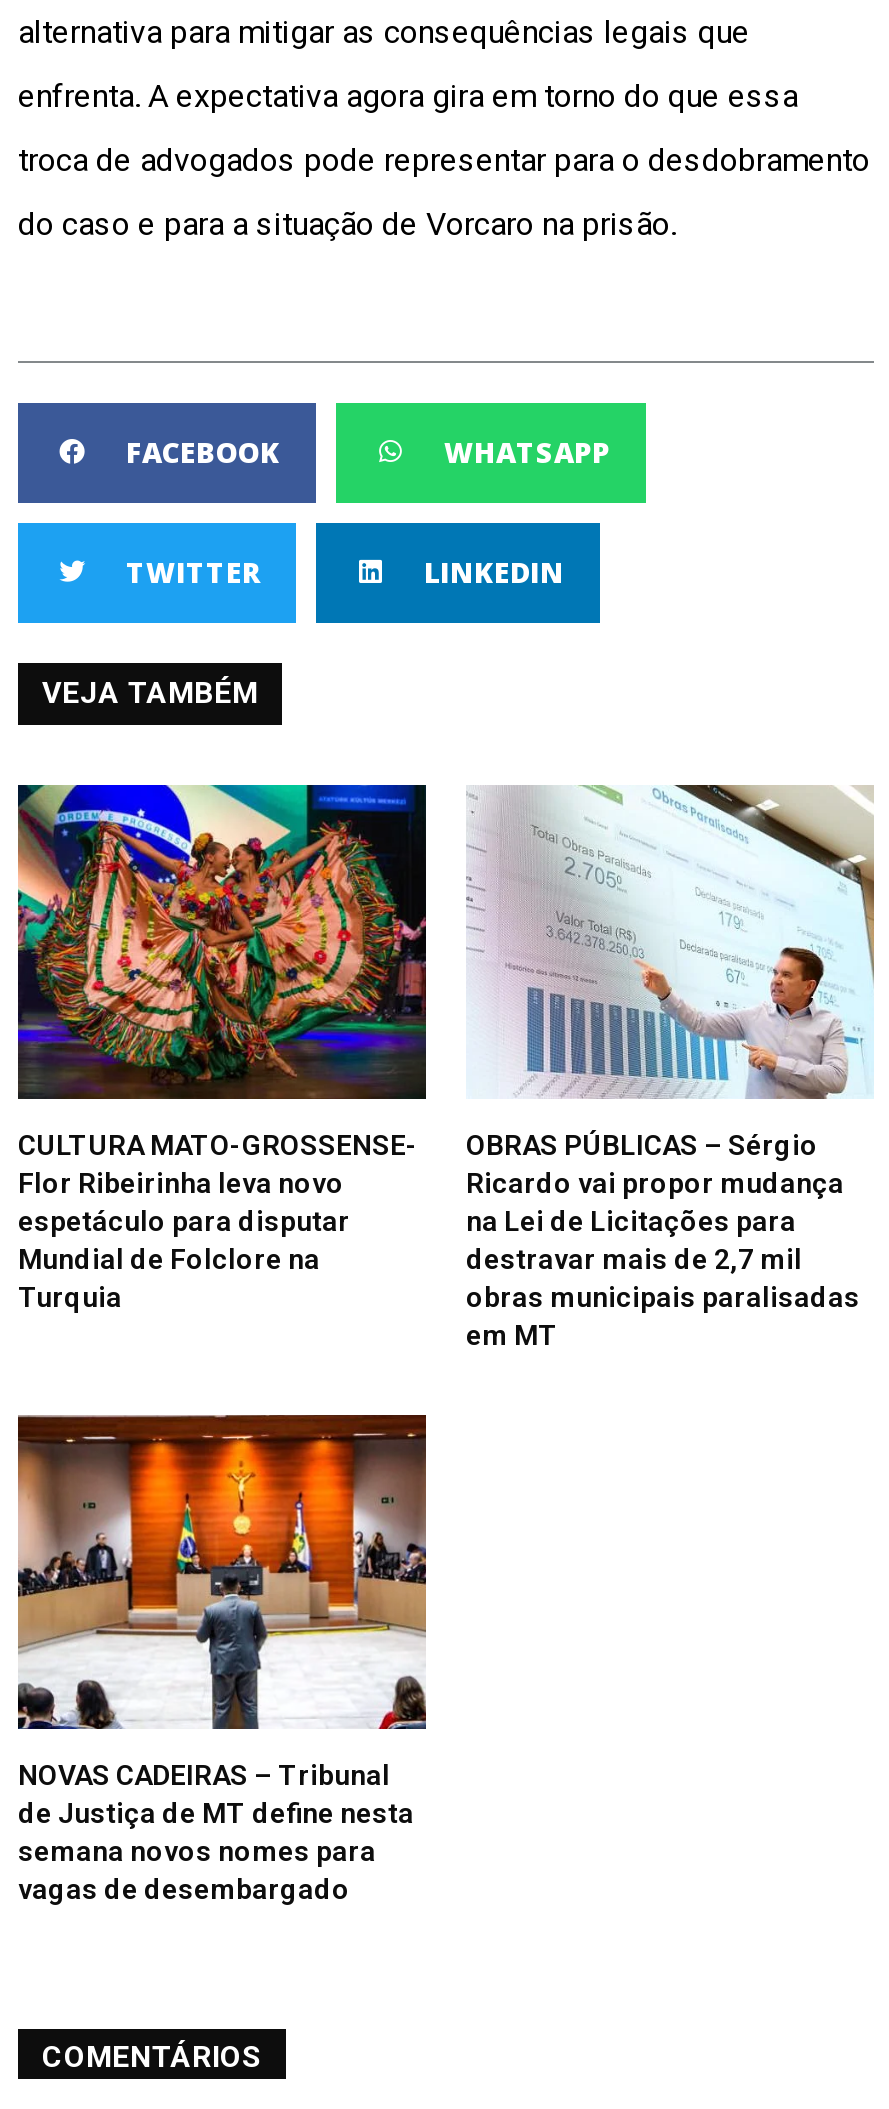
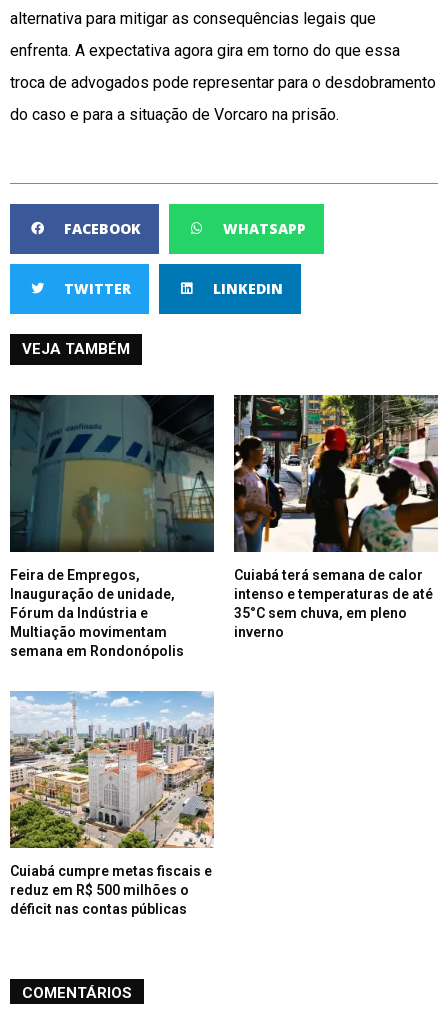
- [image]
+ [image]

- [image]
- OBRAS PÚBLICAS – Sérgio
- Ricardo vai propor mudança
- na Lei de Licitações para
- destravar mais de 2,7 mil
- obras municipais paralisadas
- em MT
+ [image]
+ Cuiabá terá semana de calor
+ intenso e temperaturas de até
+ 35°C sem chuva, em pleno
+ inverno

- CULTURA MATO-GROSSENSE-
- Flor Ribeirinha leva novo
- espetáculo para disputar
- Mundial de Folclore na
- Turquia
+ Feira de Empregos,
+ Inauguração de unidade,
+ Fórum da Indústria e
+ Multiação movimentam
+ semana em Rondonópolis

- [image]
- NOVAS CADEIRAS – Tribunal
- de Justiça de MT define nesta
- semana novos nomes para
- vagas de desembargado
+ [image]
+ Cuiabá cumpre metas fiscais e
+ reduz em R$ 500 milhões o
+ déficit nas contas públicas
